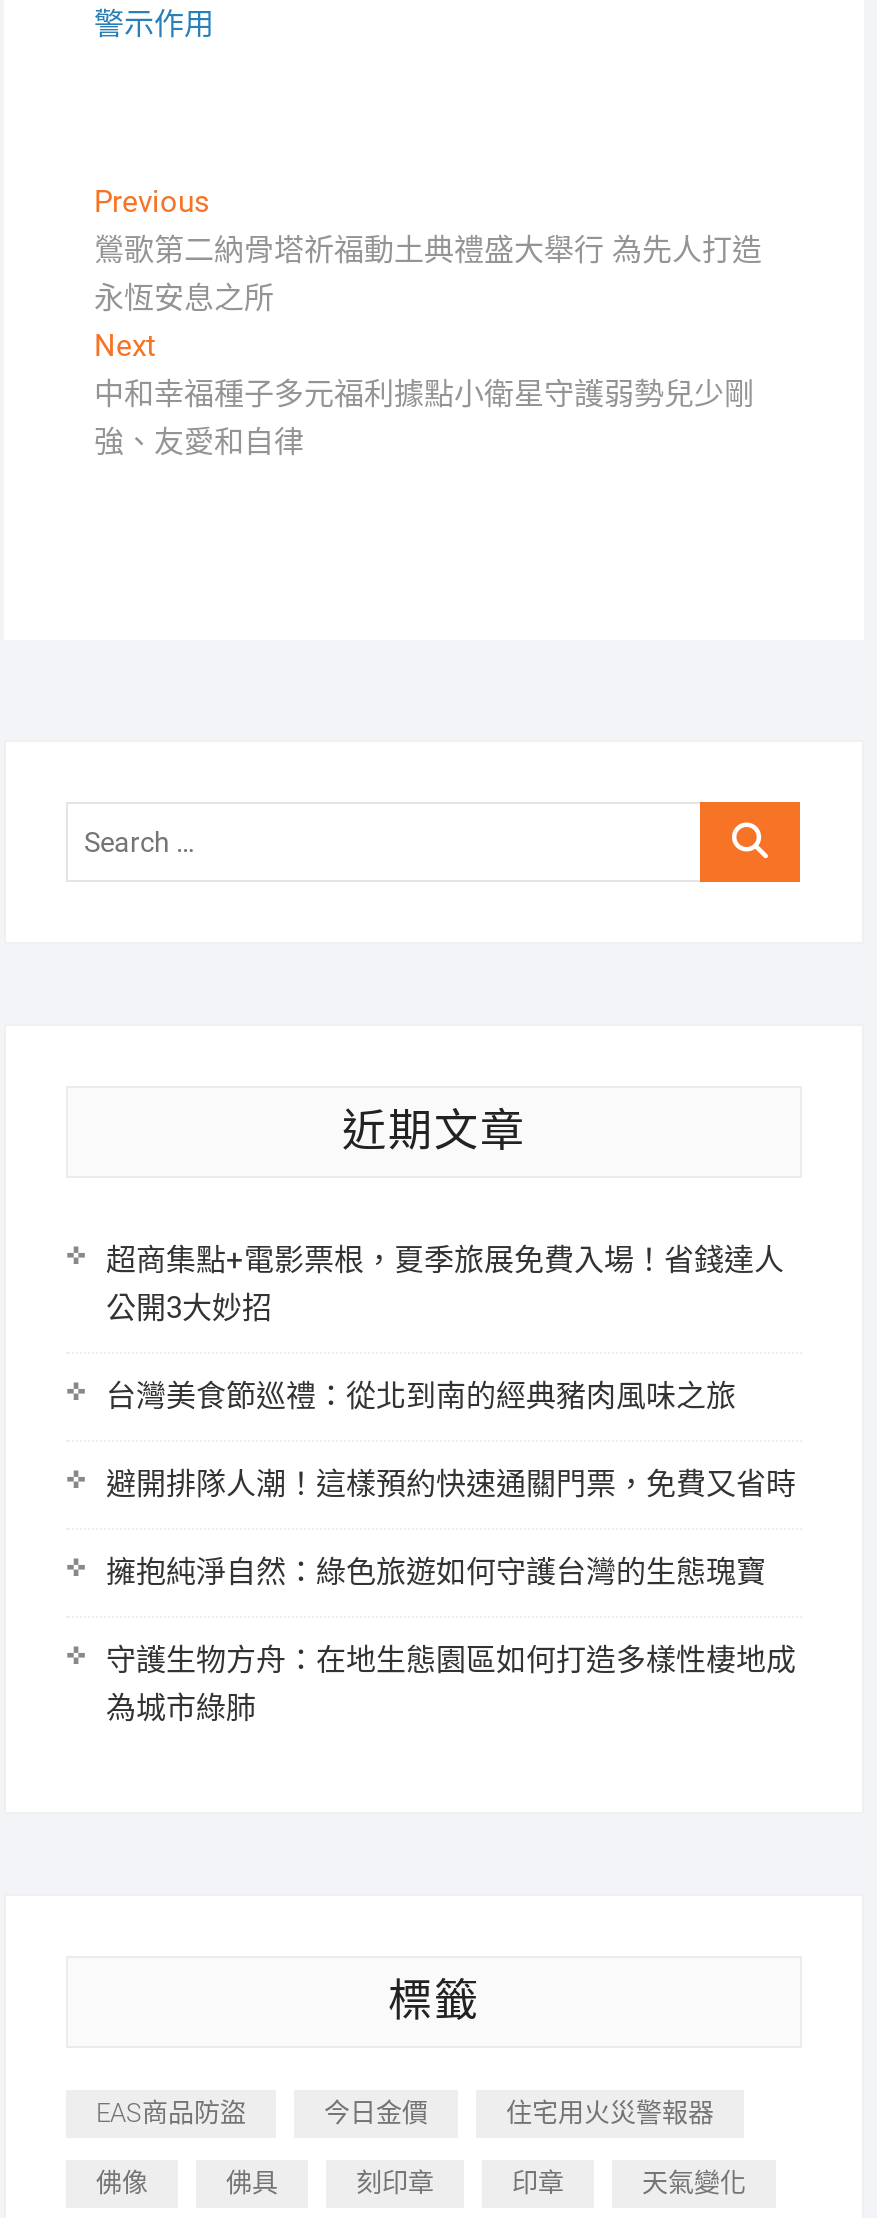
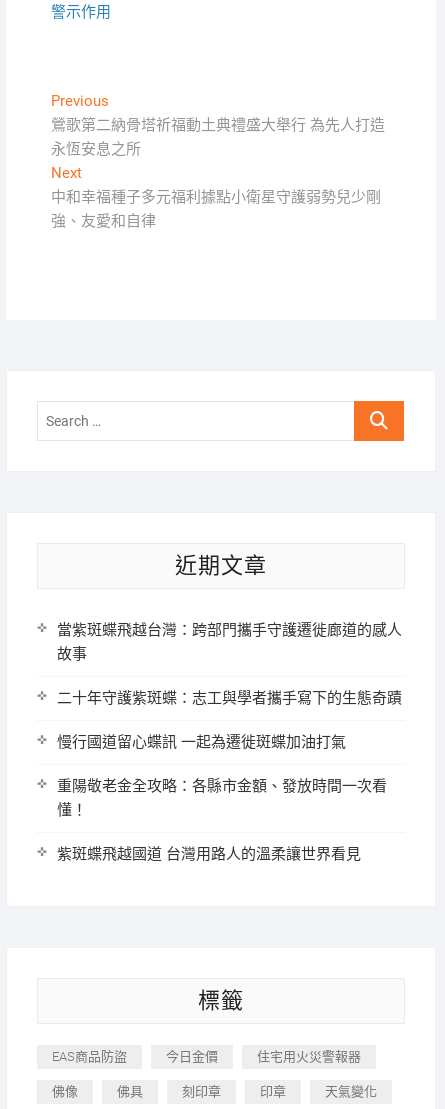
- 超商集點+電影票根，夏季旅展免費入場！省錢達人
- 公開3大妙招
+ 當紫斑蝶飛越台灣：跨部門攜手守護遷徙廊道的感人
+ 故事

- 台灣美食節巡禮：從北到南的經典豬肉風味之旅
+ 二十年守護紫斑蝶：志工與學者攜手寫下的生態奇蹟

- 避開排隊人潮！這樣預約快速通關門票，免費又省時
+ 慢行國道留心蝶訊 一起為遷徙斑蝶加油打氣

- 擁抱純淨自然：綠色旅遊如何守護台灣的生態瑰寶
+ 重陽敬老金全攻略：各縣市金額、發放時間一次看
+ 懂！

- 守護生物方舟：在地生態園區如何打造多樣性棲地成
- 為城市綠肺
+ 紫斑蝶飛越國道 台灣用路人的溫柔讓世界看見
